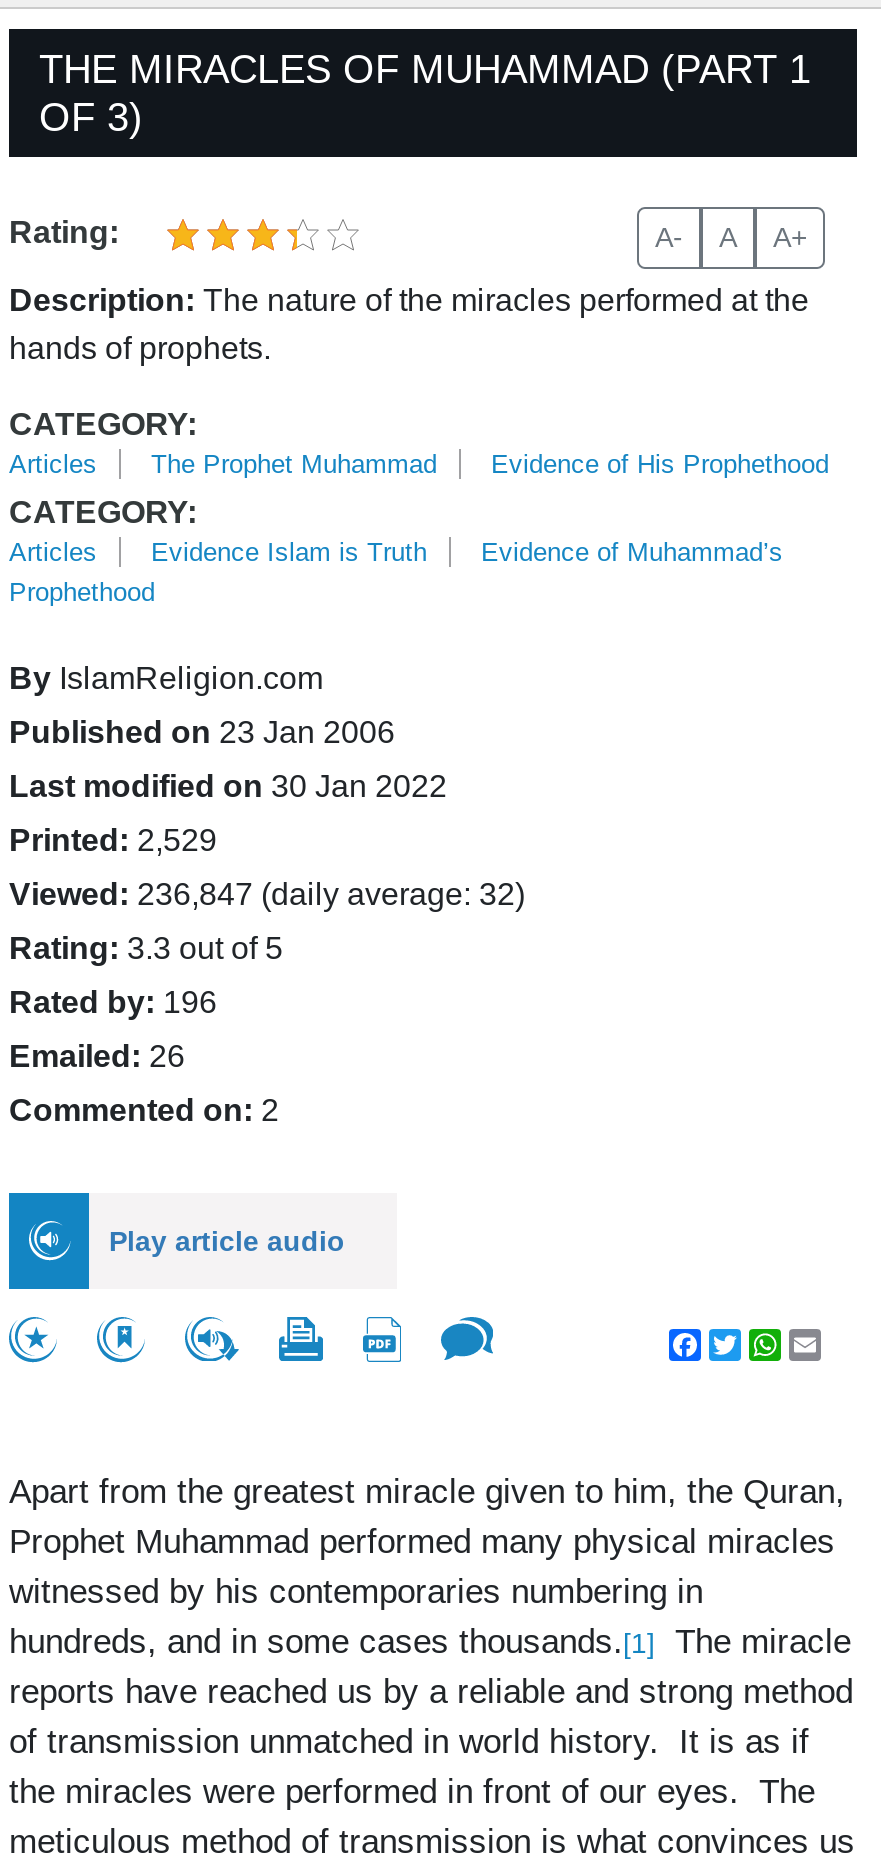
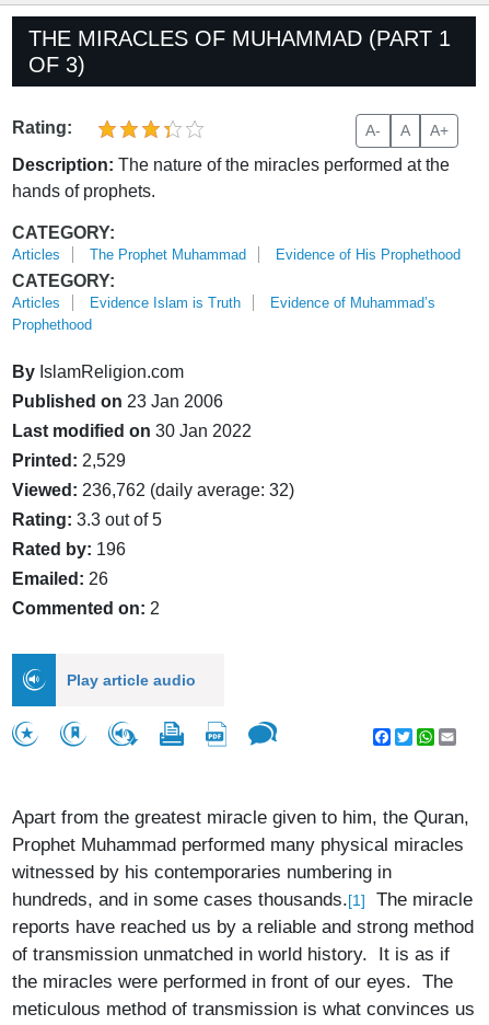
- Viewed: 236,847 (daily average: 32)
+ Viewed: 236,762 (daily average: 32)
